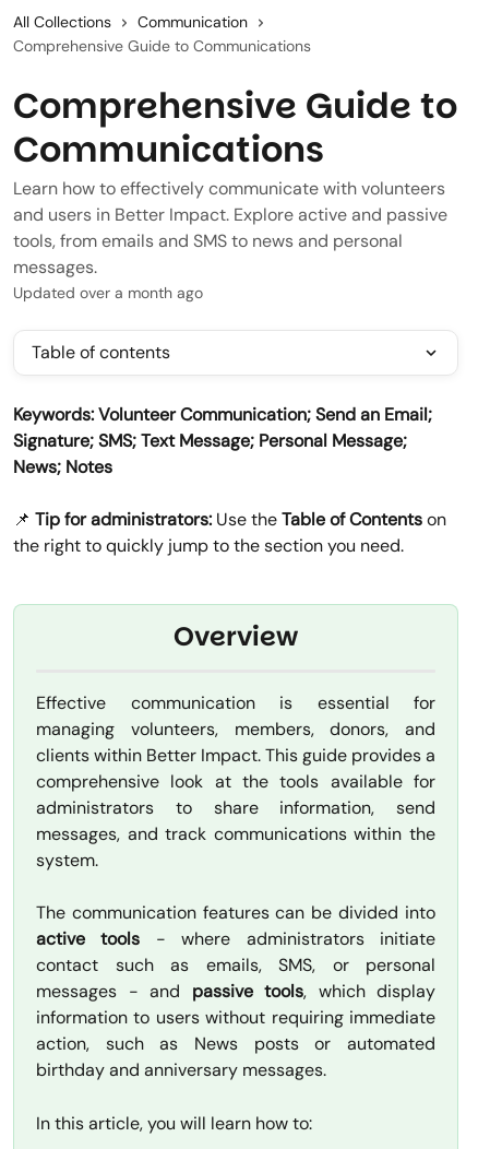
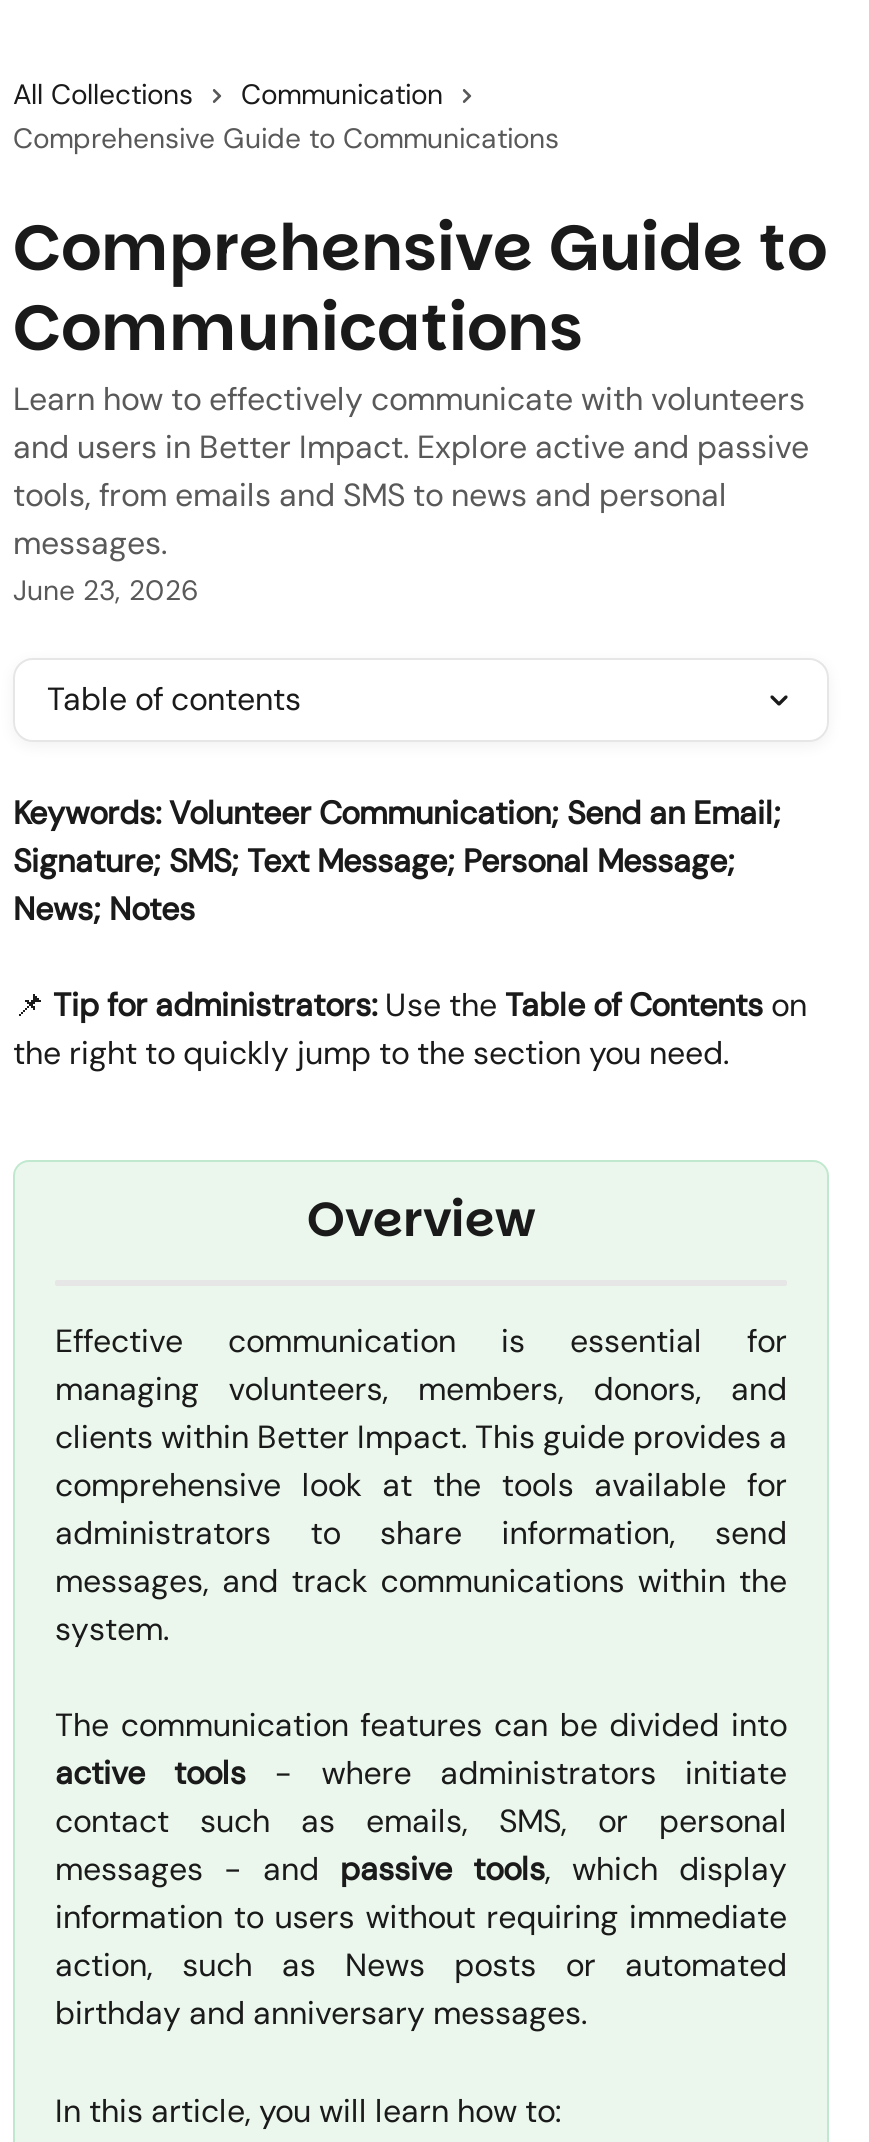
- Updated over a month ago
+ June 23, 2026
